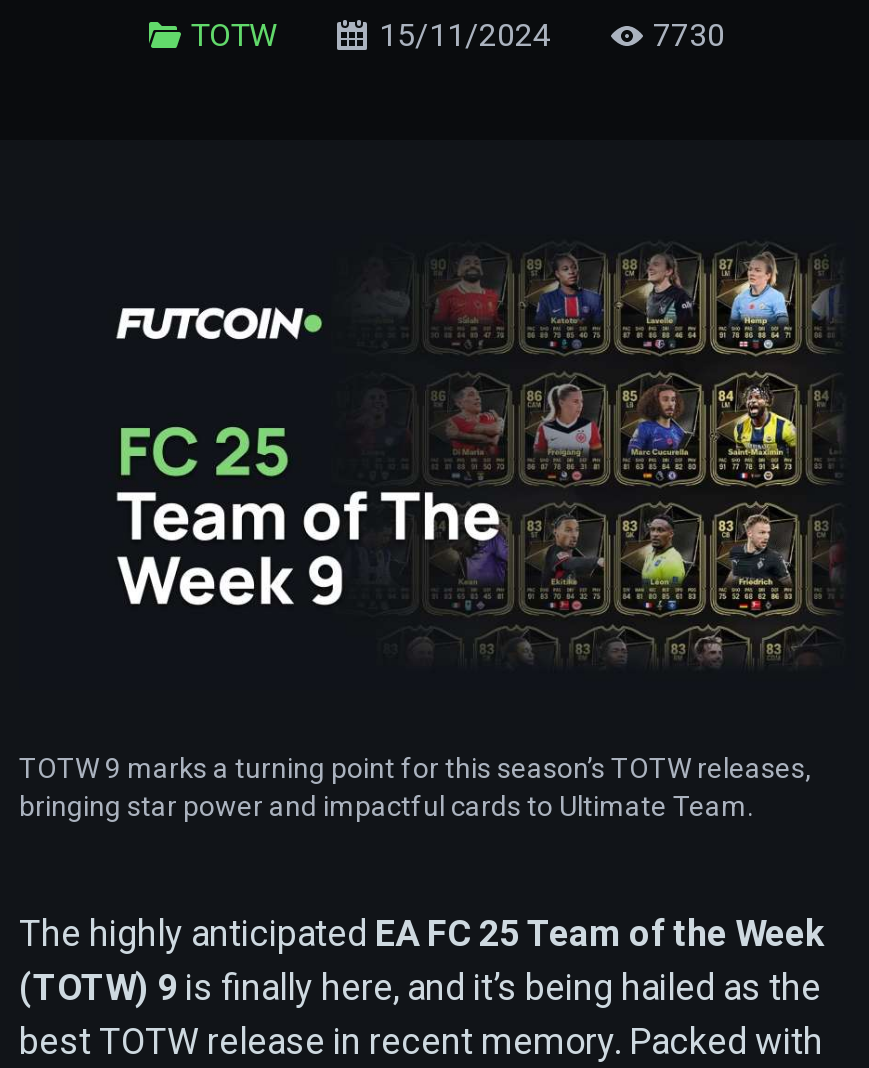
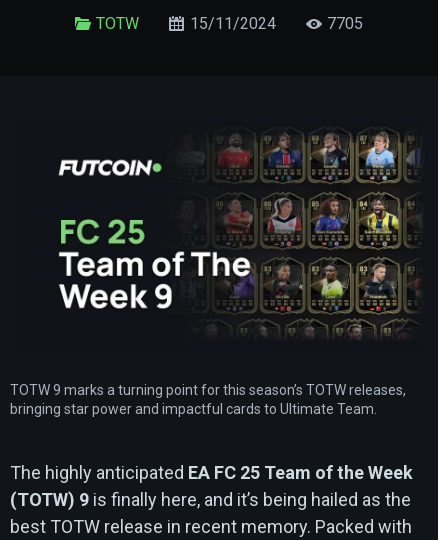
- 7730
+ 7705
